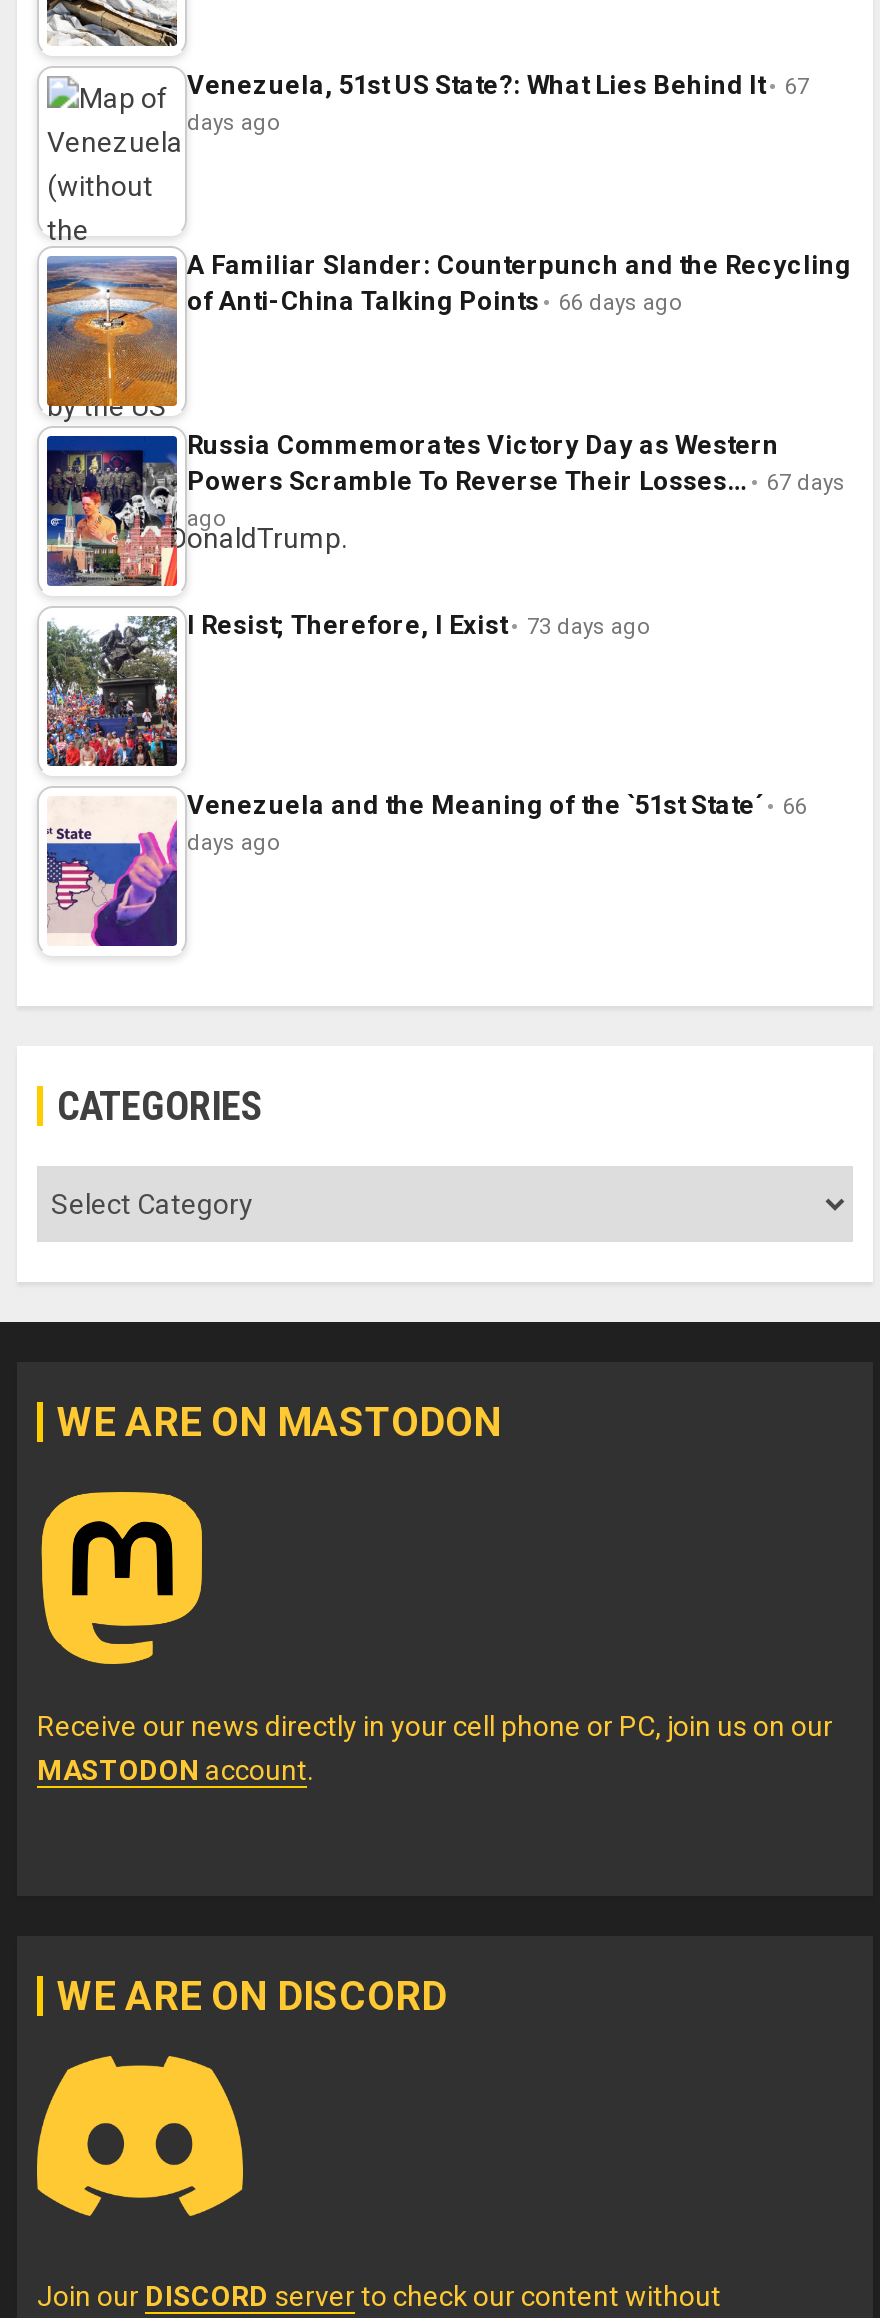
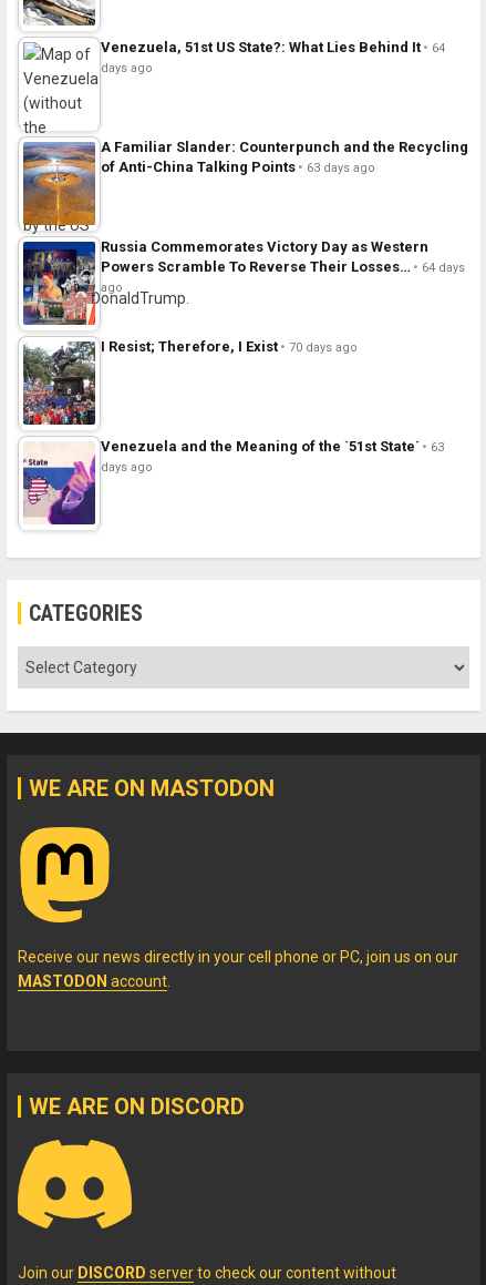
- Venezuela, 51st US State?: What Lies Behind It 67
+ Venezuela, 51st US State?: What Lies Behind It 64

- of Anti-China Talking Points 66 days ago
+ of Anti-China Talking Points 63 days ago

- Powers Scramble To Reverse Their Losses… 67 days
+ Powers Scramble To Reverse Their Losses… 64 days

- I Resist; Therefore, I Exist 73 days ago
+ I Resist; Therefore, I Exist 70 days ago

- Venezuela and the Meaning of the `51st State´ 66
+ Venezuela and the Meaning of the `51st State´ 63
